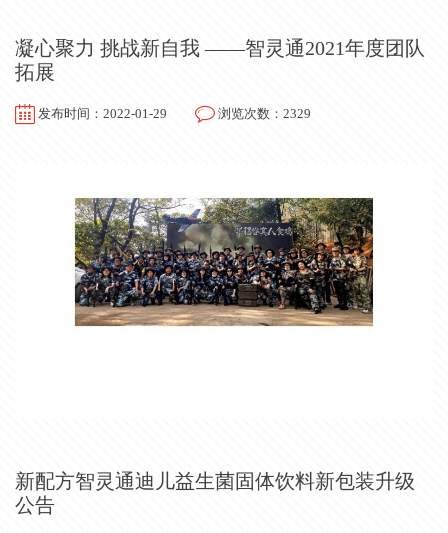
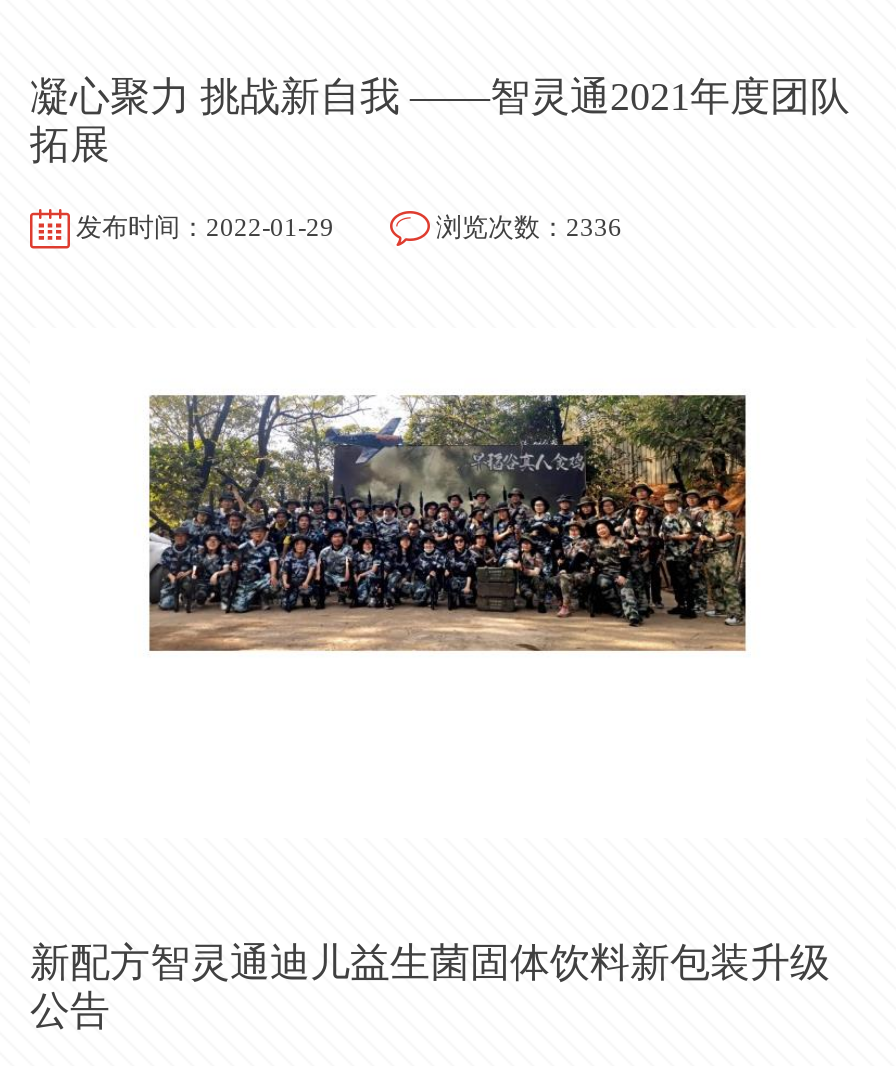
- 浏览次数：2329
+ 浏览次数：2336
